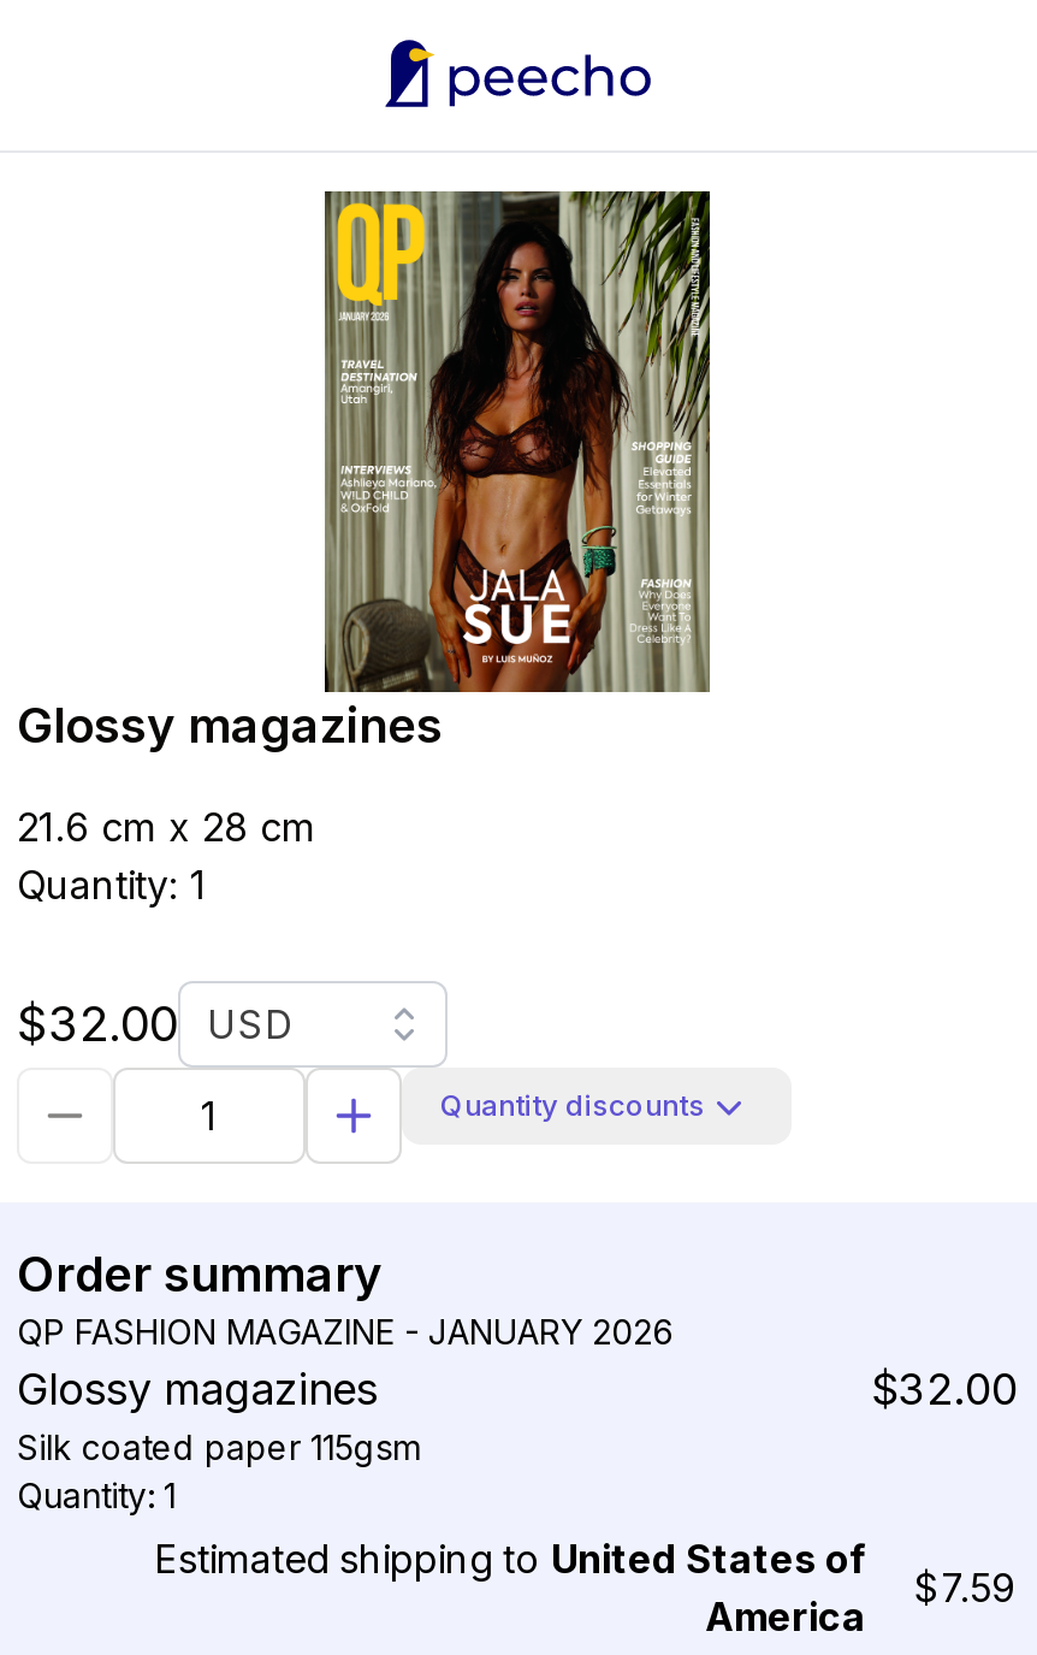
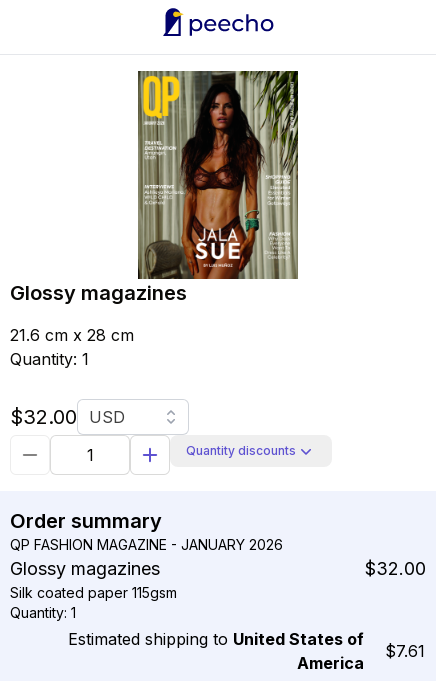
- $7.59
+ $7.61
